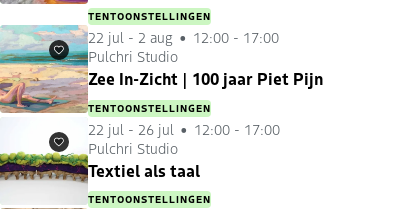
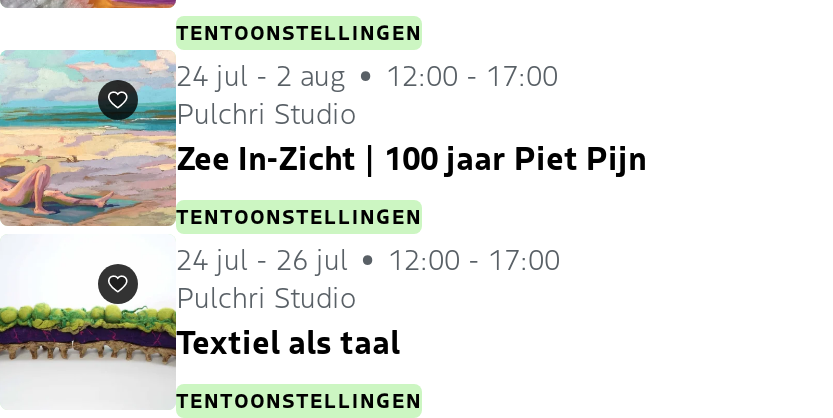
- 22 jul - 2 aug 12:00 - 17:00
+ 24 jul - 2 aug 12:00 - 17:00

- 22 jul - 26 jul 12:00 - 17:00
+ 24 jul - 26 jul 12:00 - 17:00
